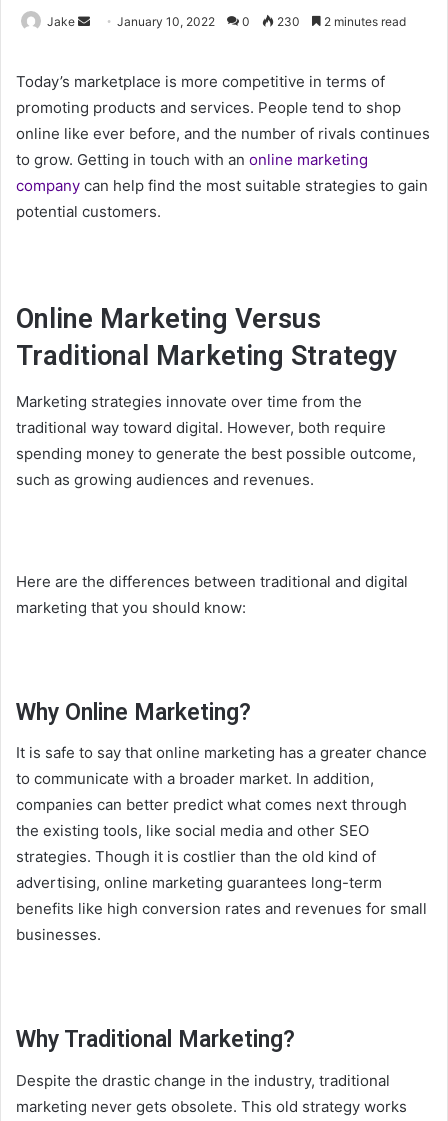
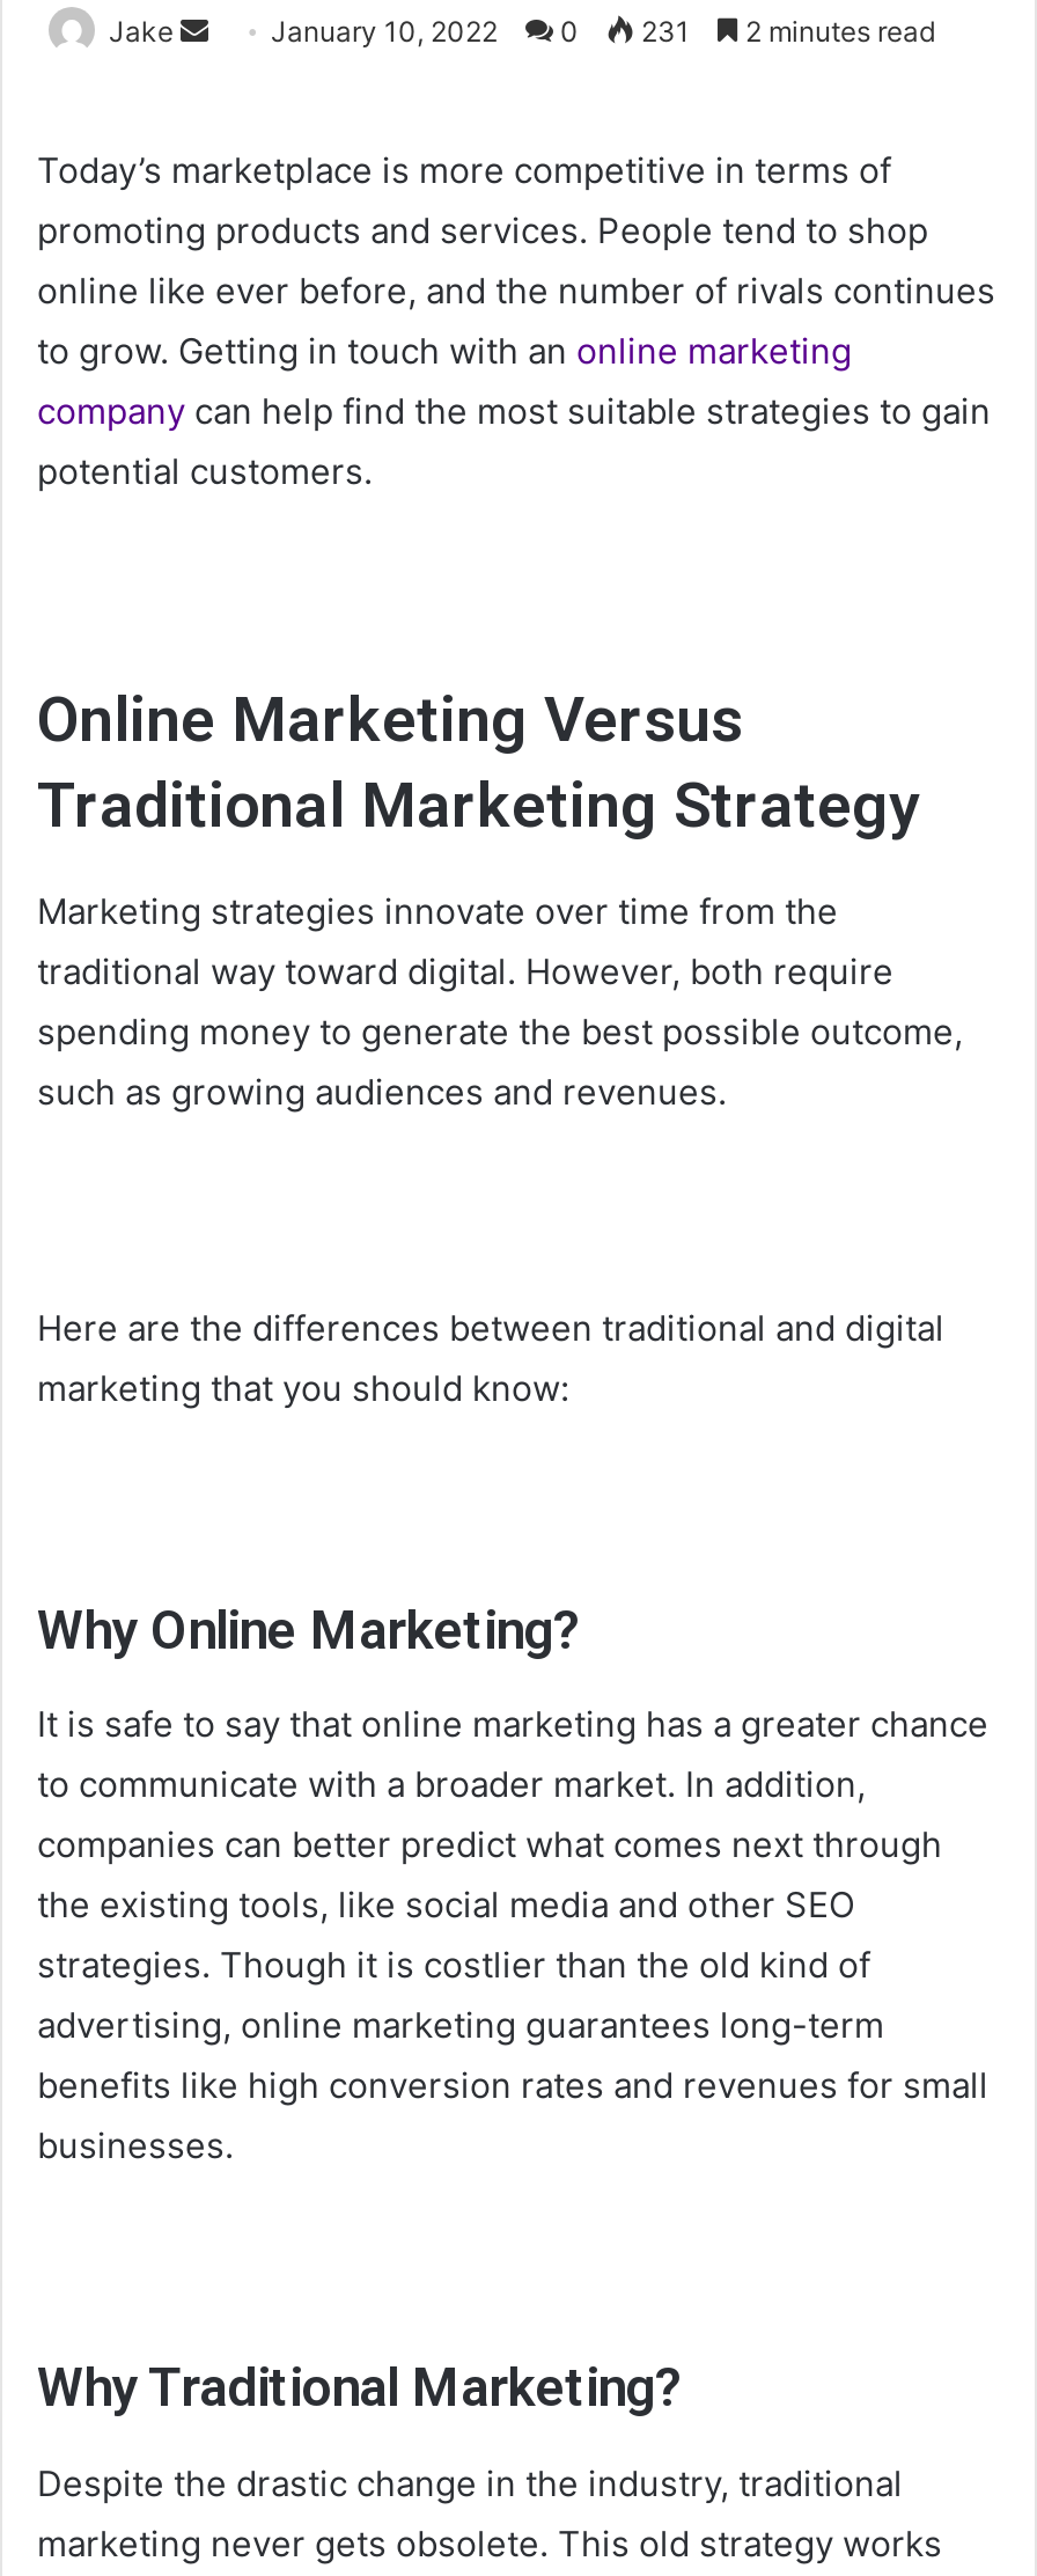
- 230
+ 231
